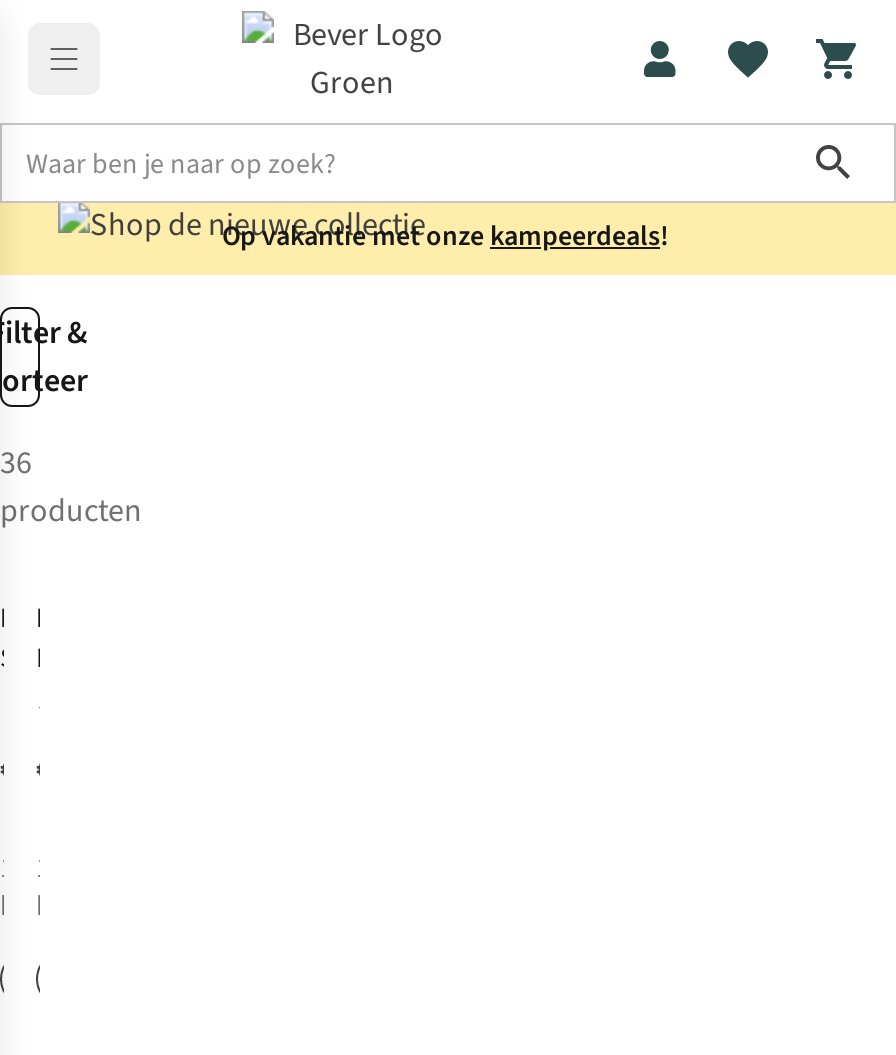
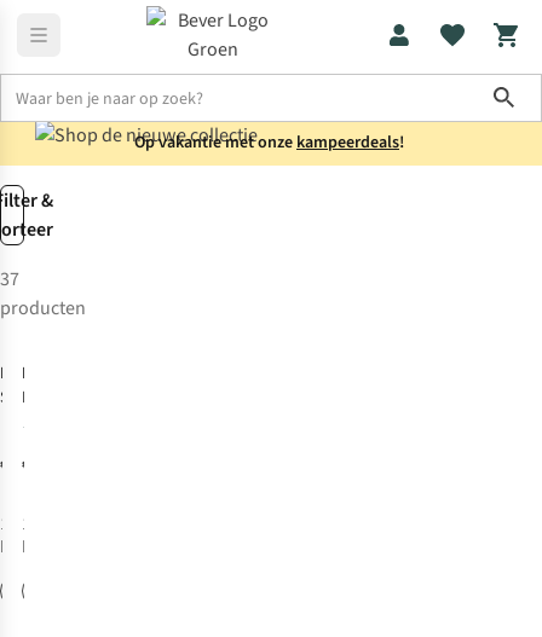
- 36
+ 37
